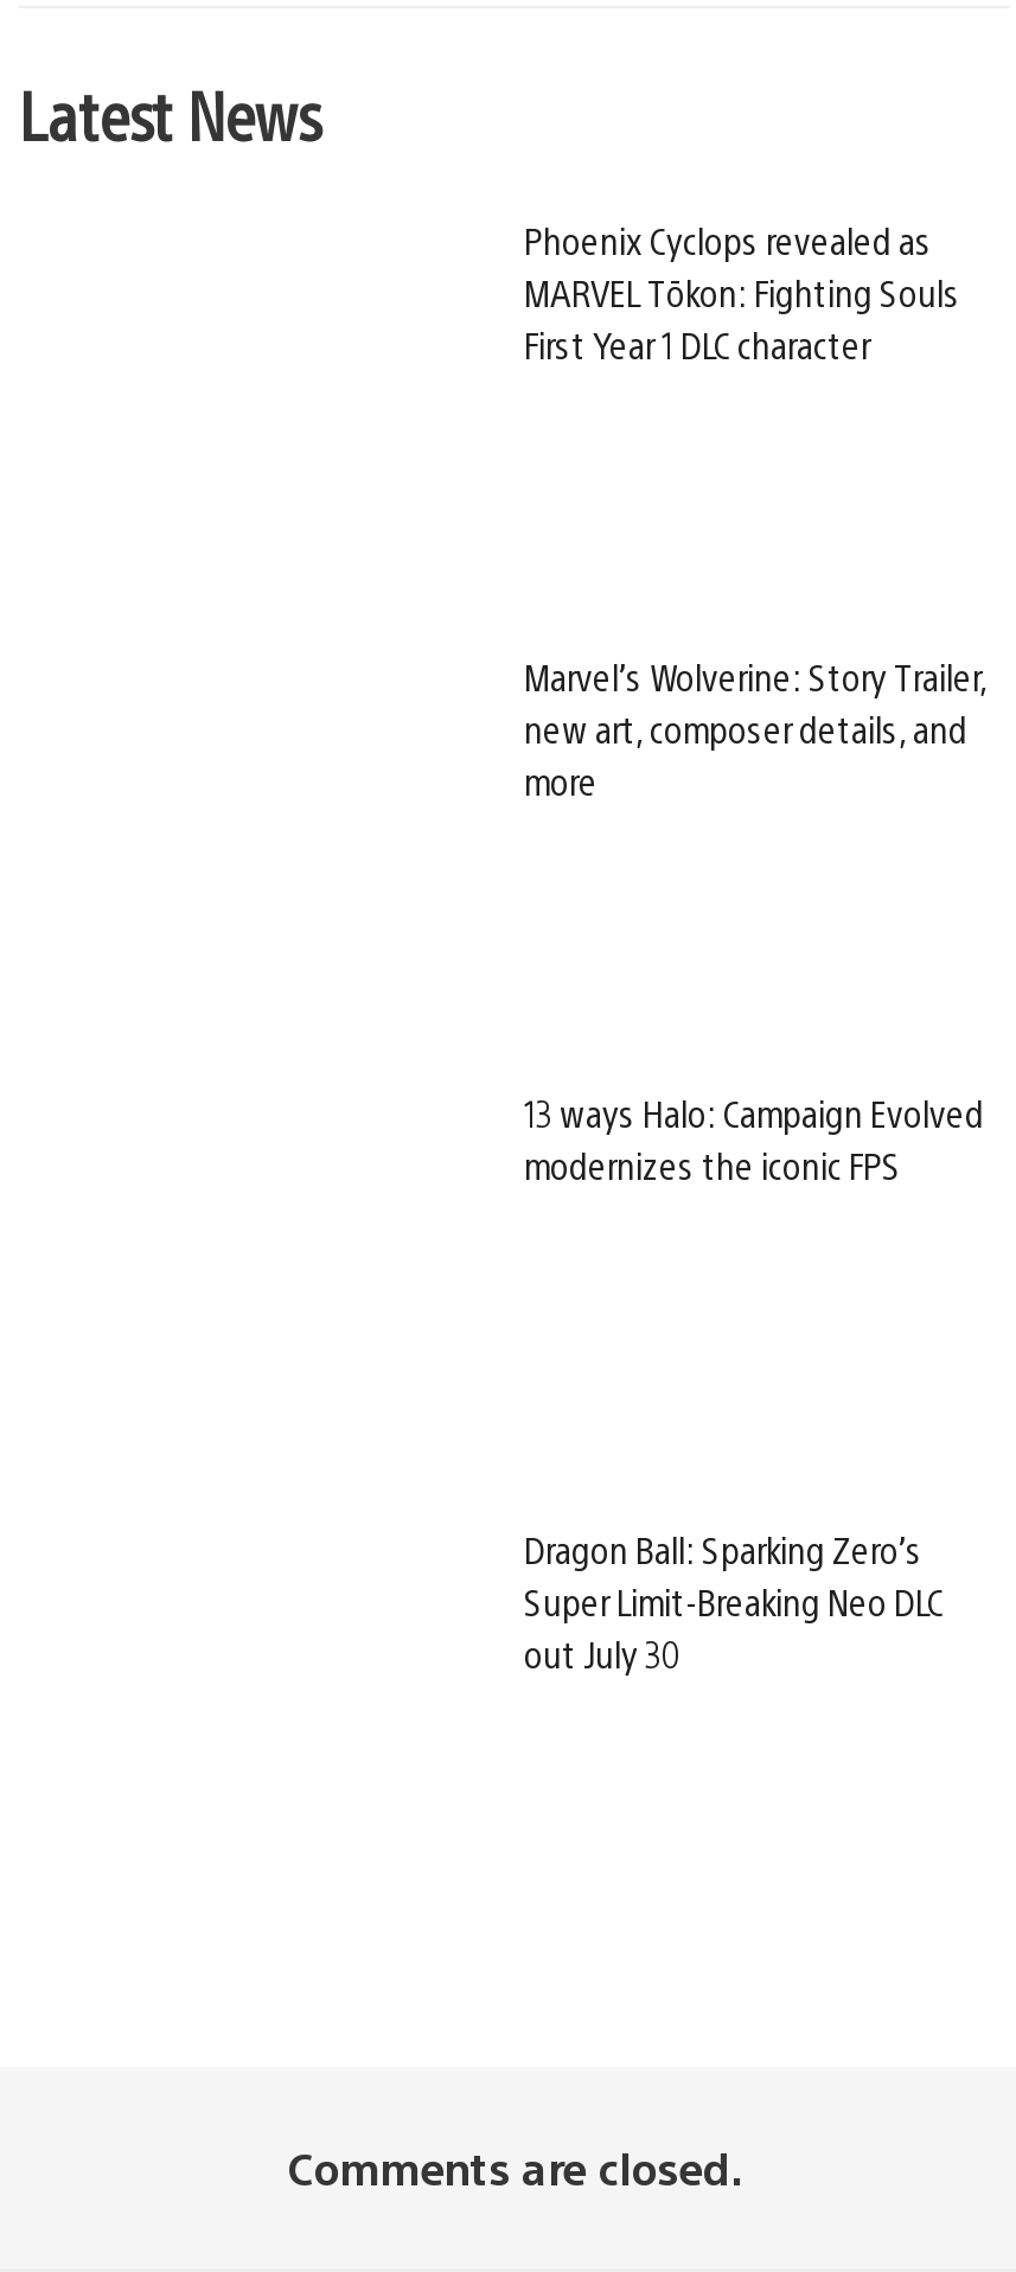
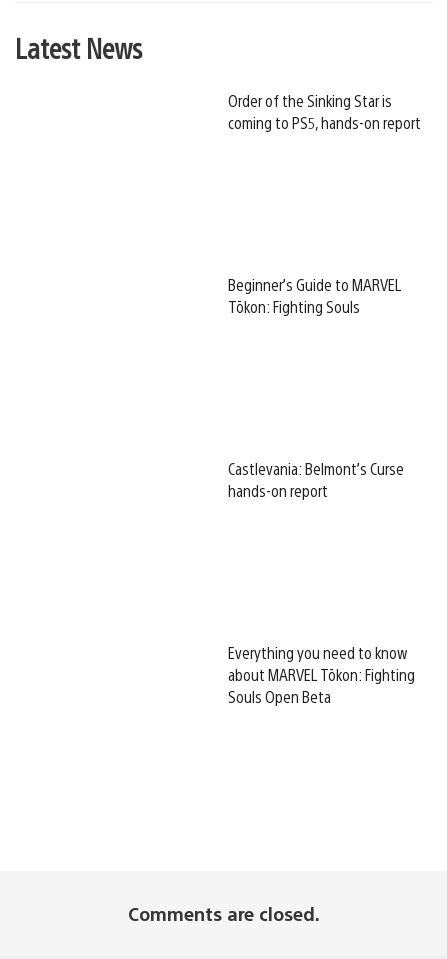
- Phoenix Cyclops revealed as
- MARVEL Tōkon: Fighting Souls
- First Year 1 DLC character
+ Order of the Sinking Star is
+ coming to PS5, hands-on report

- Marvel’s Wolverine: Story Trailer,
- new art, composer details, and
- more
+ Beginner’s Guide to MARVEL
+ Tōkon: Fighting Souls

- 13 ways Halo: Campaign Evolved
- modernizes the iconic FPS
+ Castlevania: Belmont’s Curse
+ hands-on report

- Dragon Ball: Sparking Zero’s
- Super Limit-Breaking Neo DLC
- out July 30
+ Everything you need to know
+ about MARVEL Tōkon: Fighting
+ Souls Open Beta
